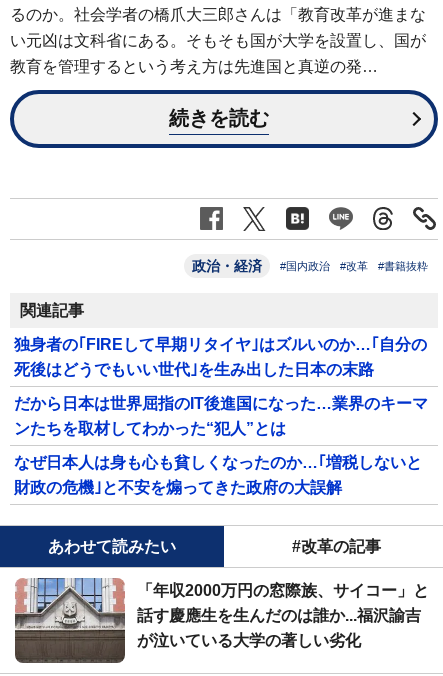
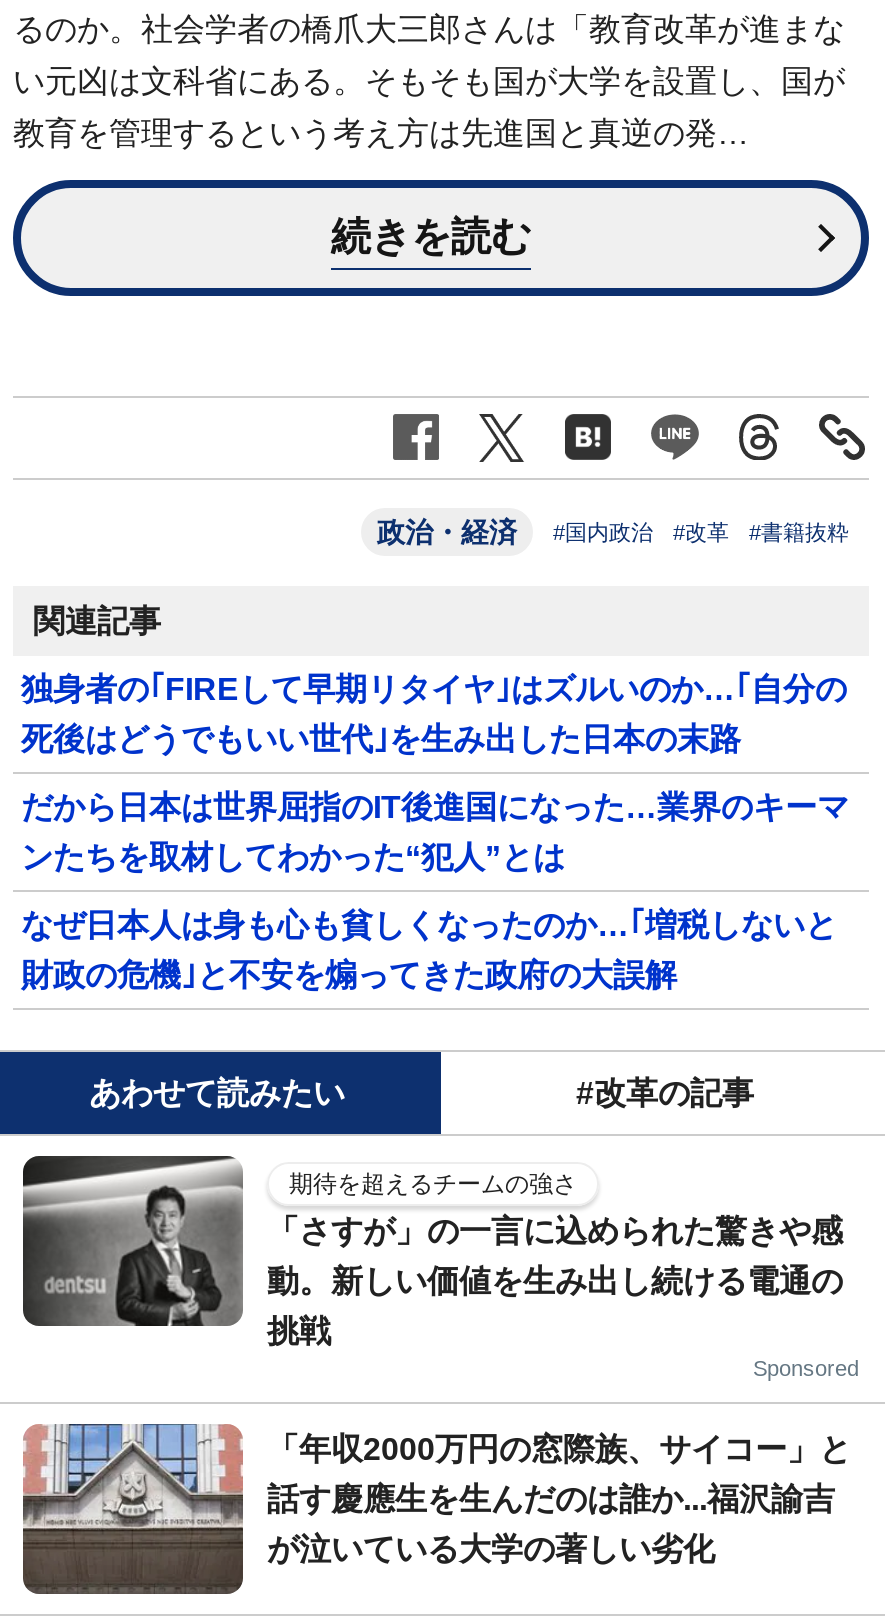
+ [image]
+ 期待を超えるチームの強さ
+ 「さすが」の一言に込められた驚きや感
+ 動。新しい価値を生み出し続ける電通の
+ 挑戦
+ Sponsored
